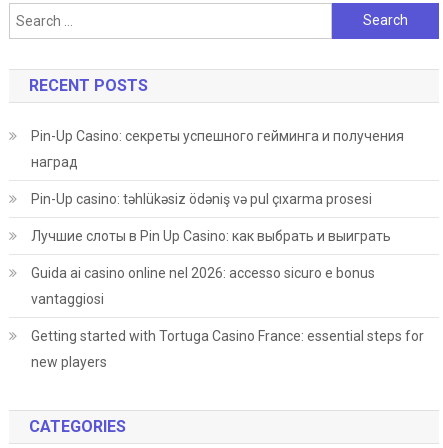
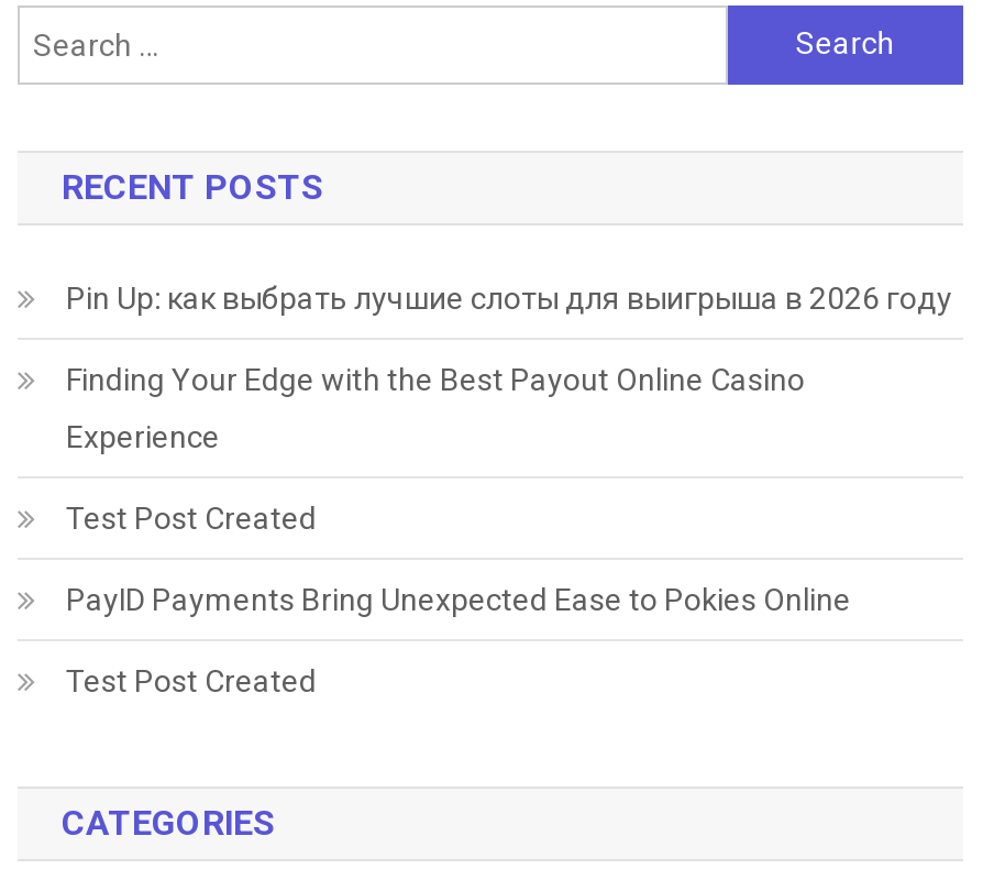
- Pin-Up Casino: секреты успешного гейминга и получения
- наград
- Pin-Up casino: təhlükəsiz ödəniş və pul çıxarma prosesi
- Лучшие слоты в Pin Up Casino: как выбрать и выиграть
- Guida ai casino online nel 2026: accesso sicuro e bonus
- vantaggiosi
- Getting started with Tortuga Casino France: essential steps for
- new players
+ Pin Up: как выбрать лучшие слоты для выигрыша в 2026 году
+ Finding Your Edge with the Best Payout Online Casino
+ Experience
+ Test Post Created
+ PayID Payments Bring Unexpected Ease to Pokies Online
+ Test Post Created
